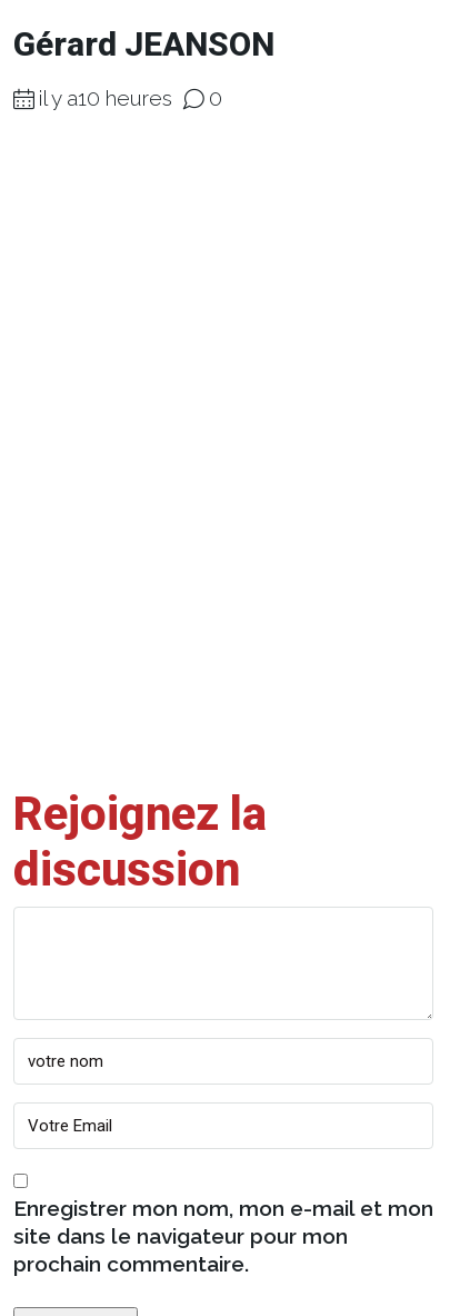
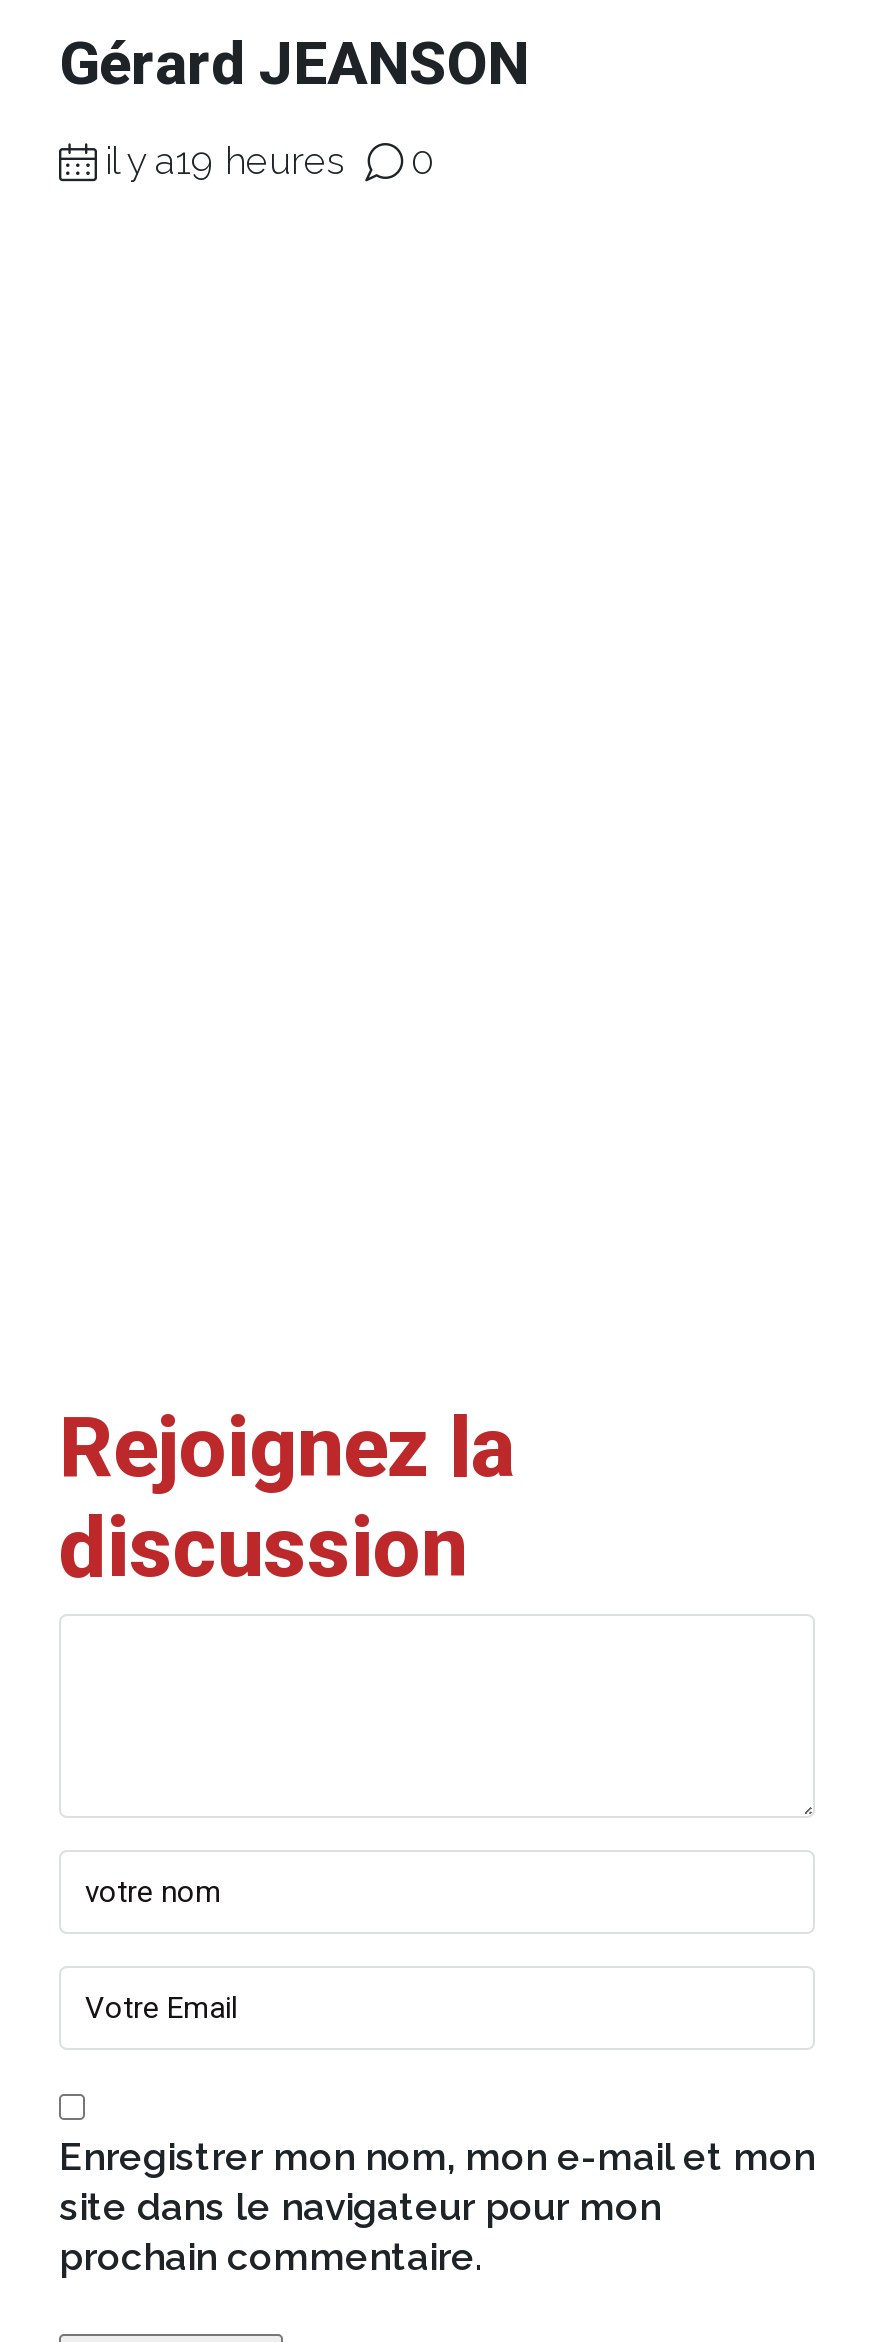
- il y a10 heures
+ il y a19 heures
